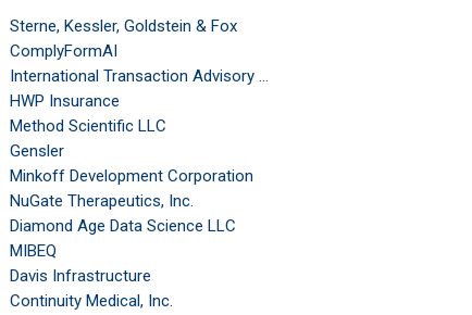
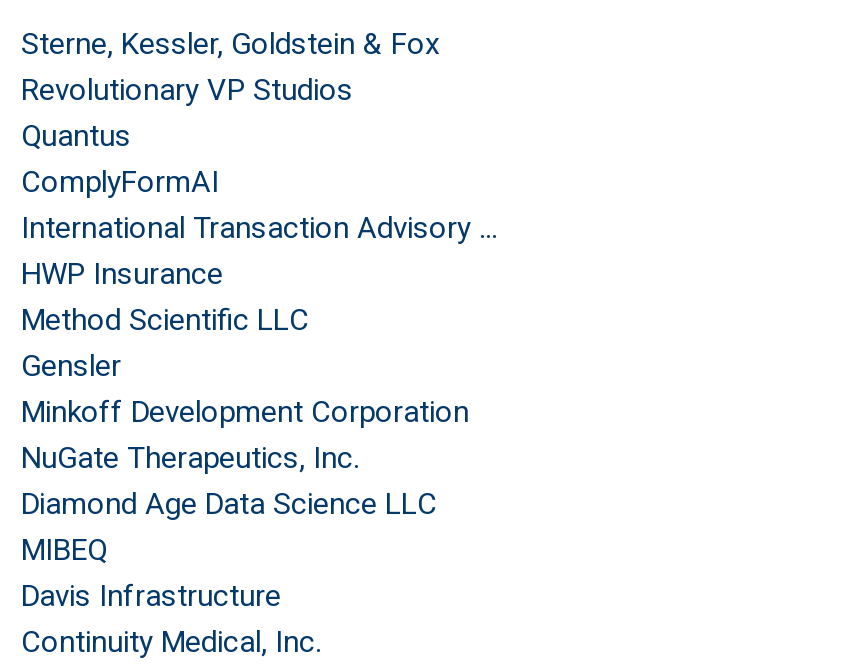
+ Revolutionary VP Studios
+ Quantus
